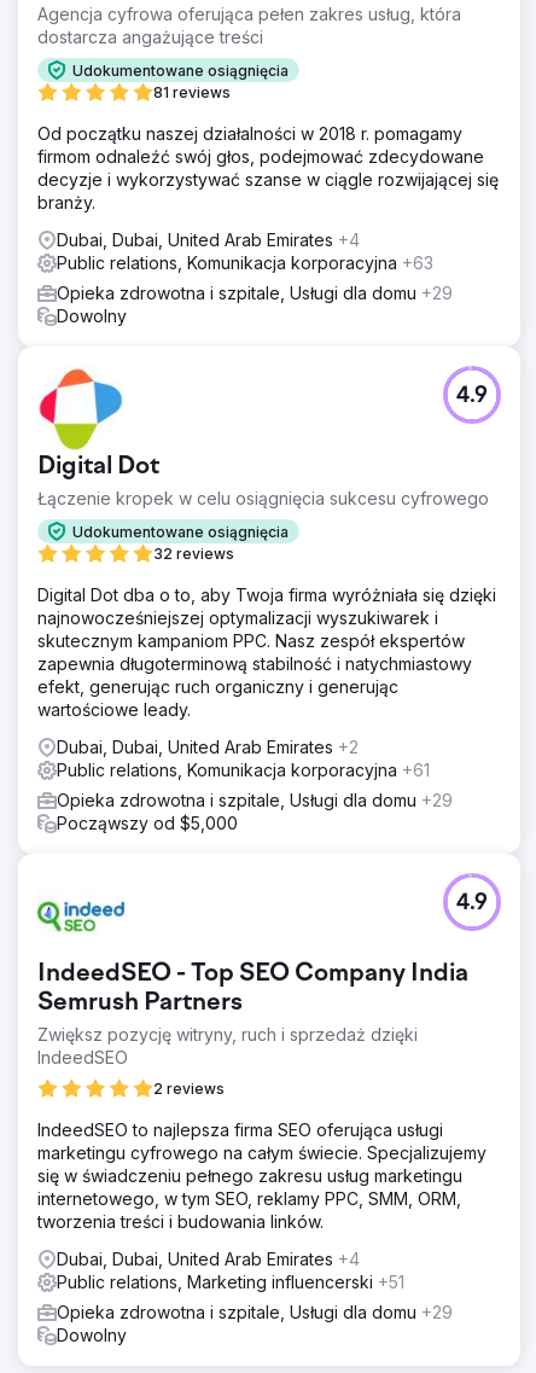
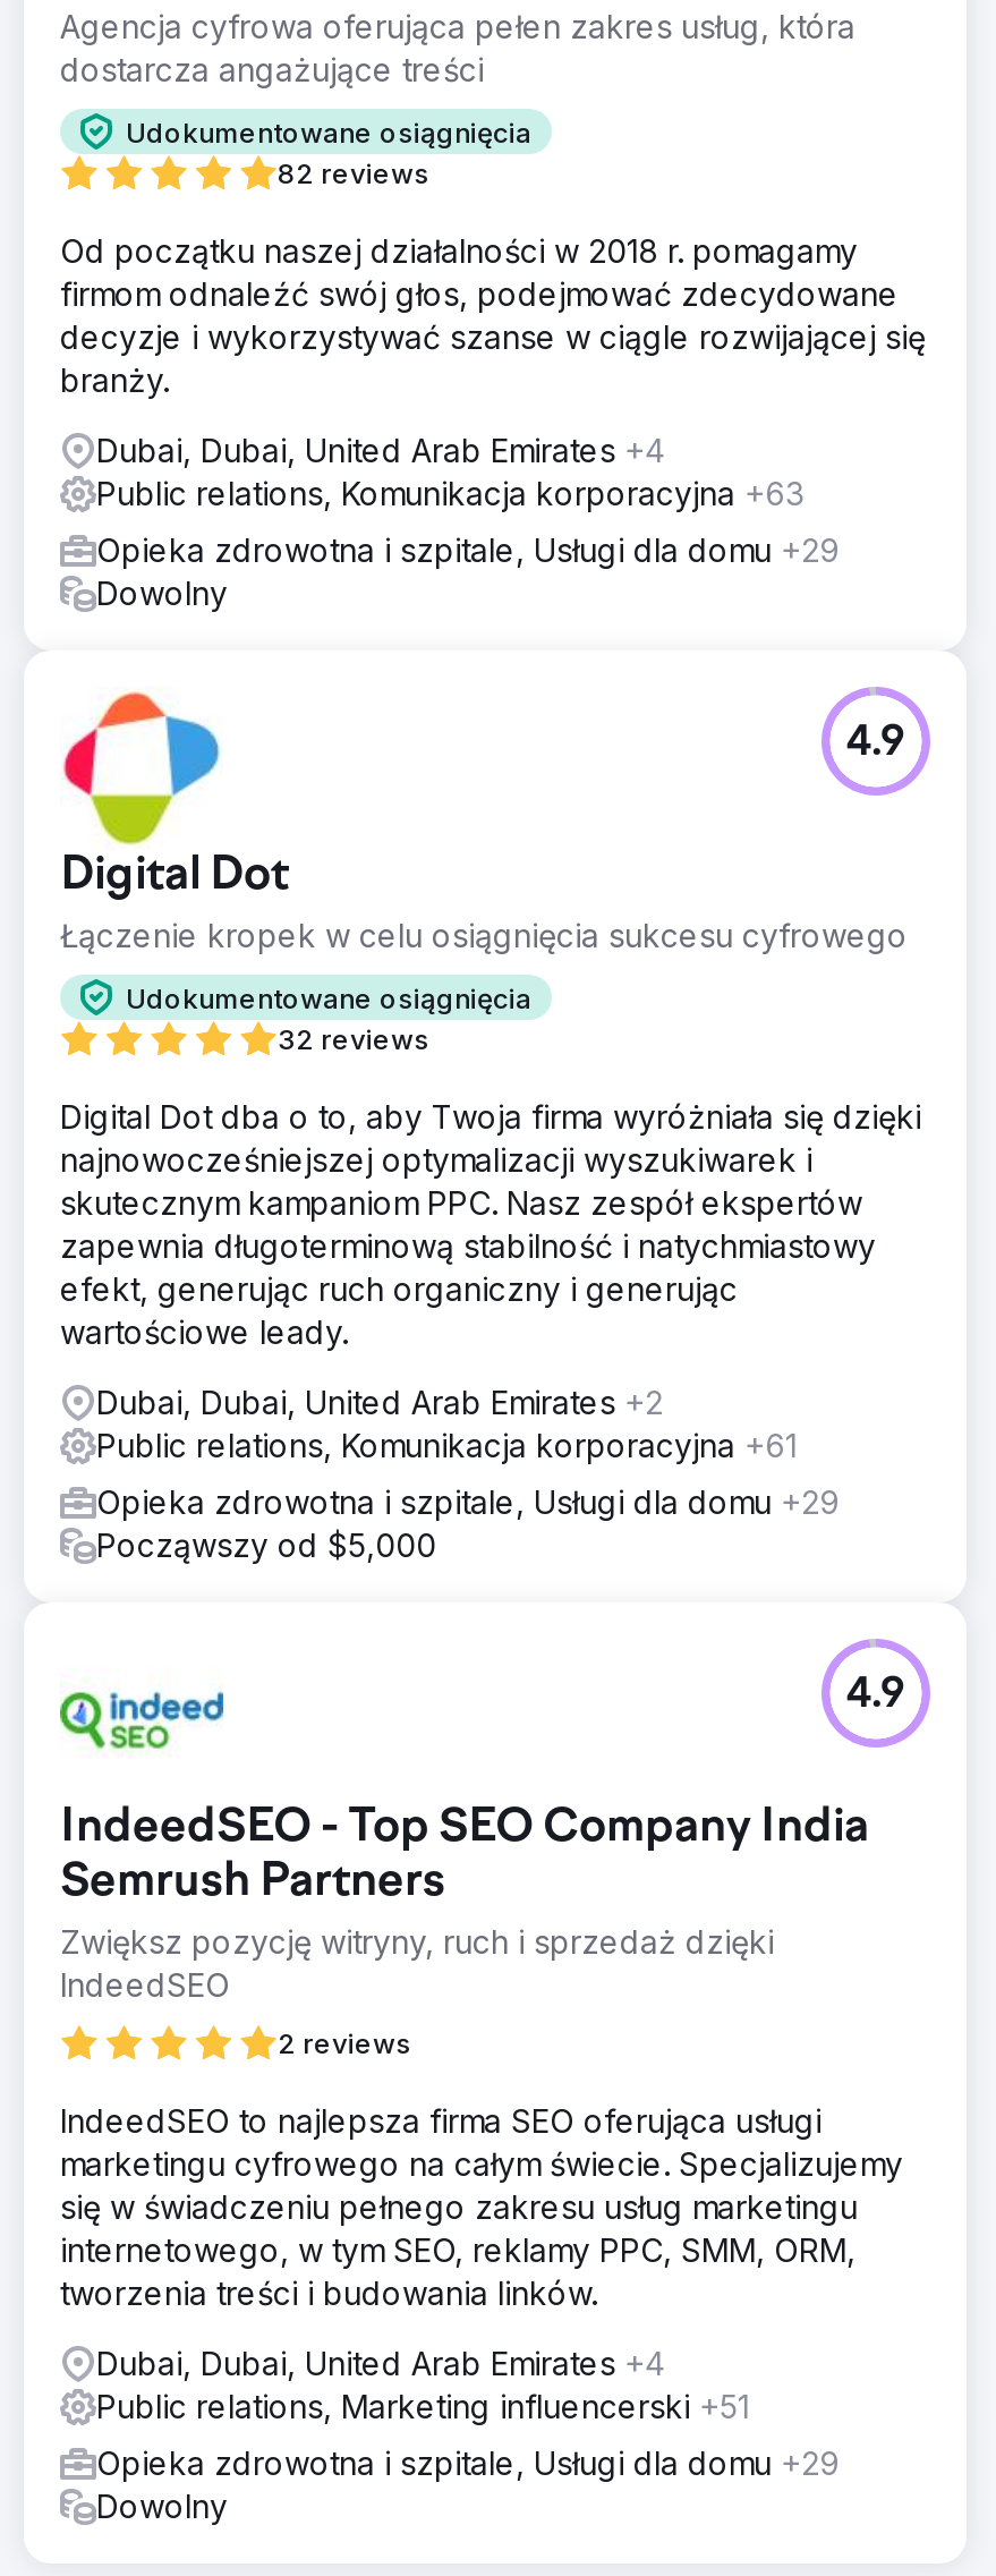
- 81 reviews
+ 82 reviews
